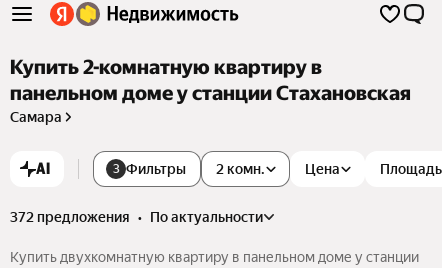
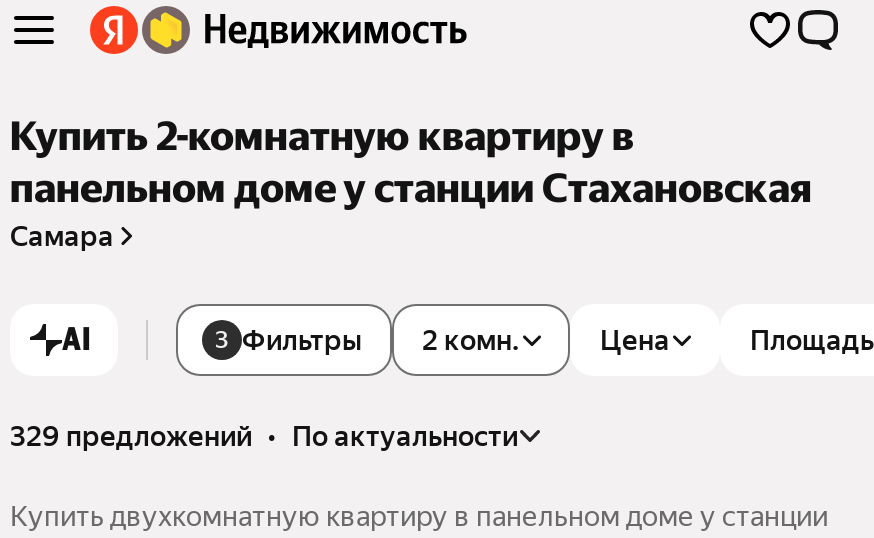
- 372 предложения • по актуальности
+ 329 предложений • по актуальности
